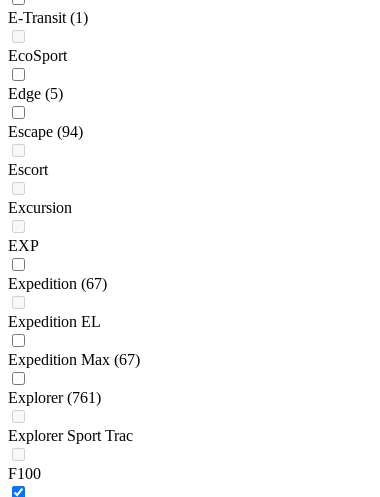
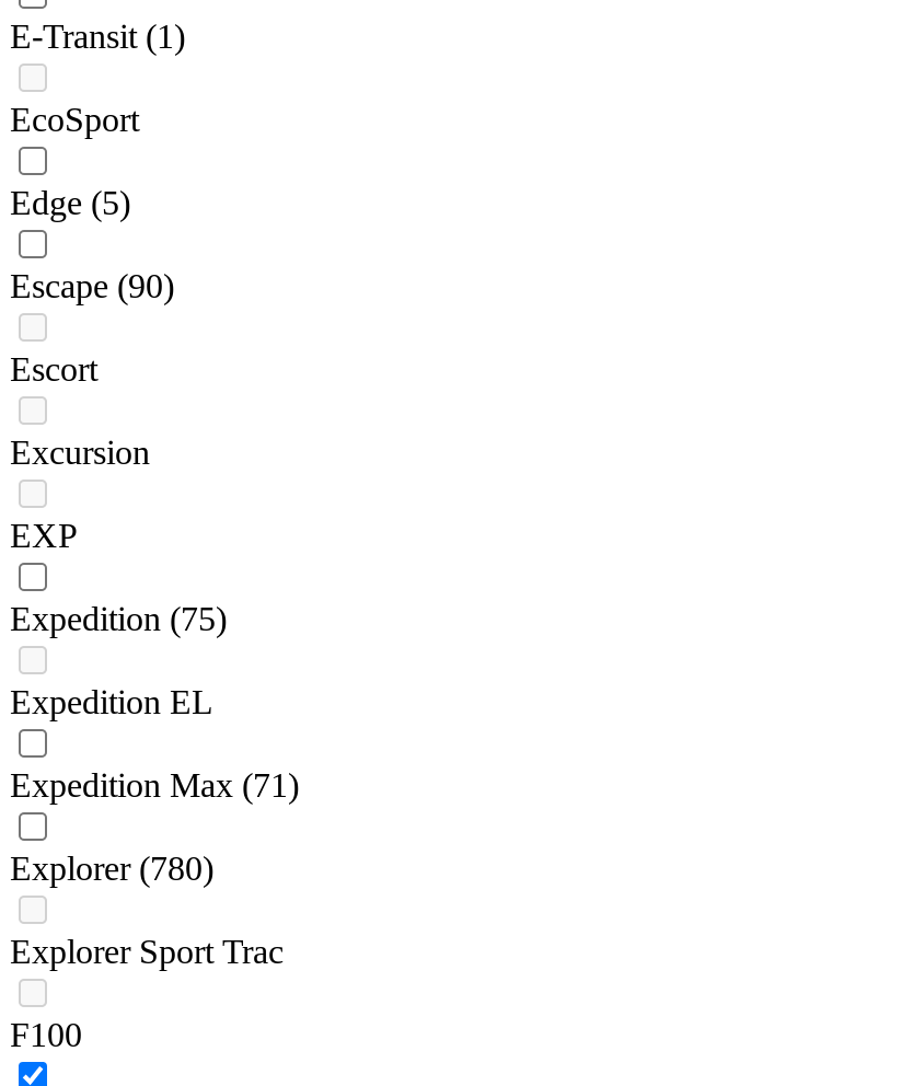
- Escape (94)
+ Escape (90)

- Expedition (67)
+ Expedition (75)

- Expedition Max (67)
+ Expedition Max (71)

- Explorer (761)
+ Explorer (780)
